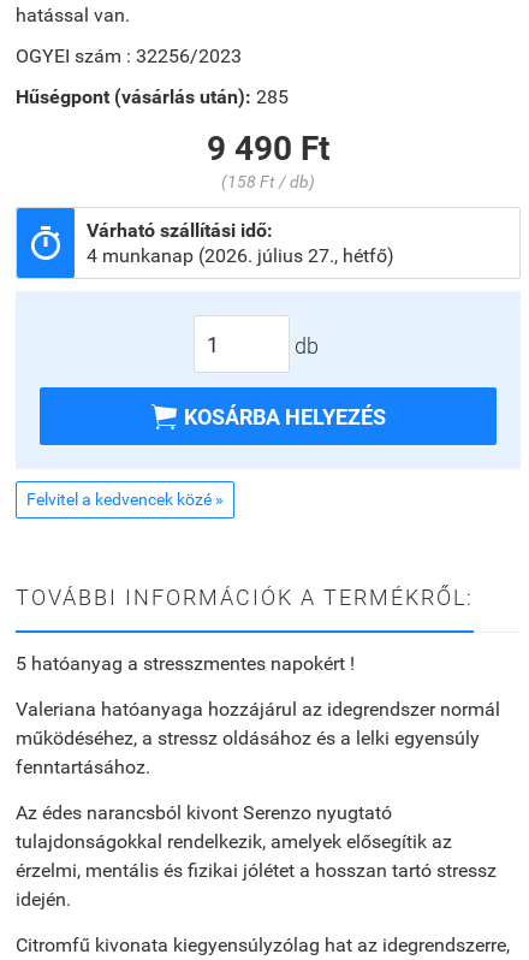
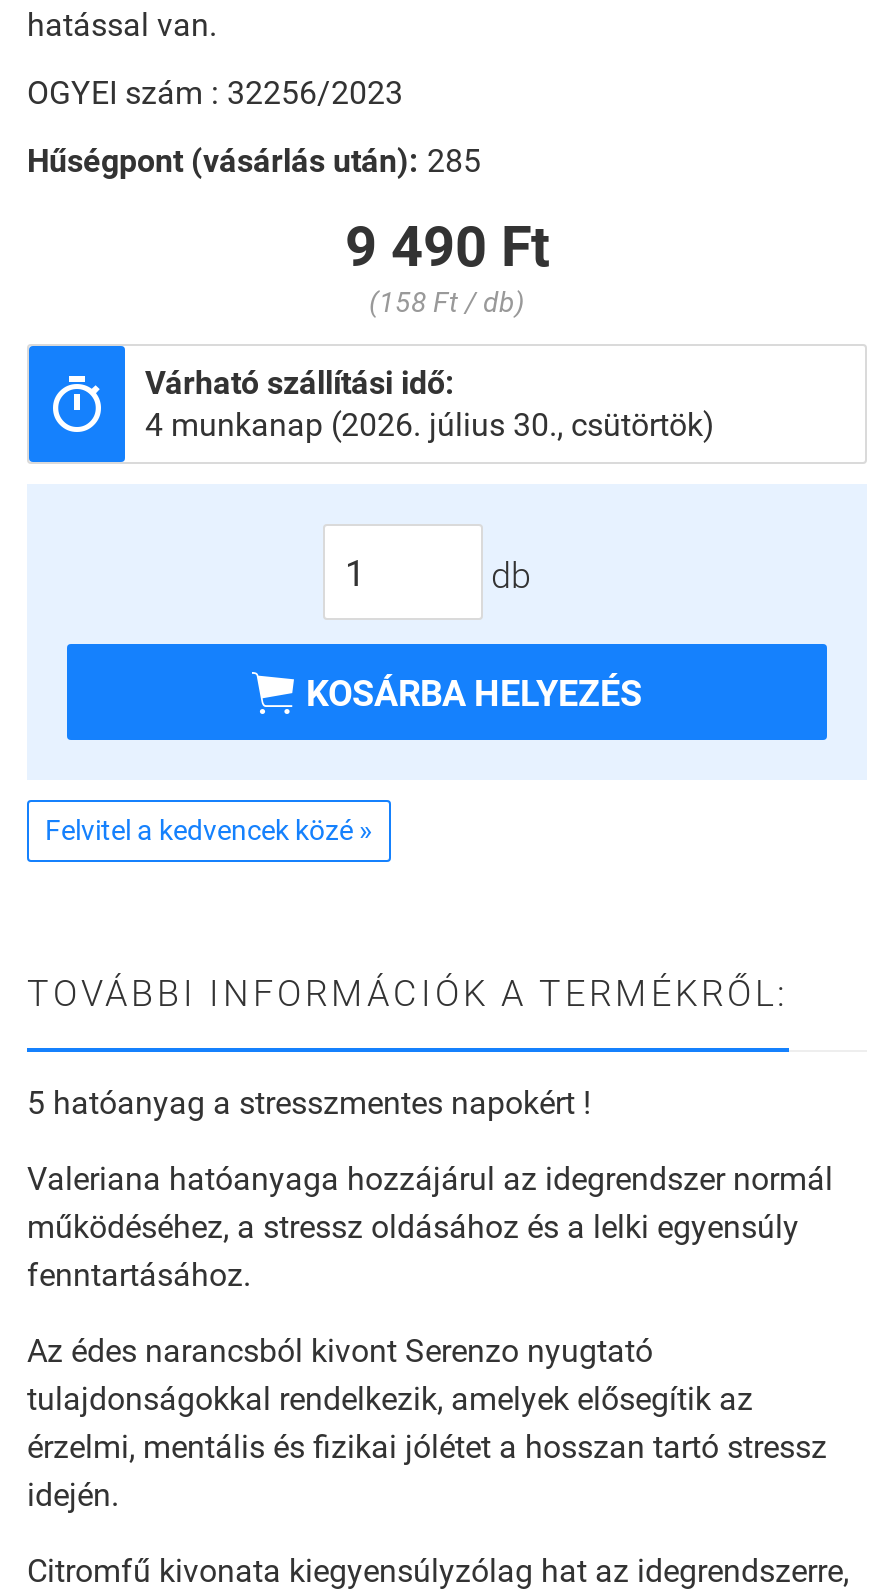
- 4 munkanap (2026. július 27., hétfő)
+ 4 munkanap (2026. július 30., csütörtök)
